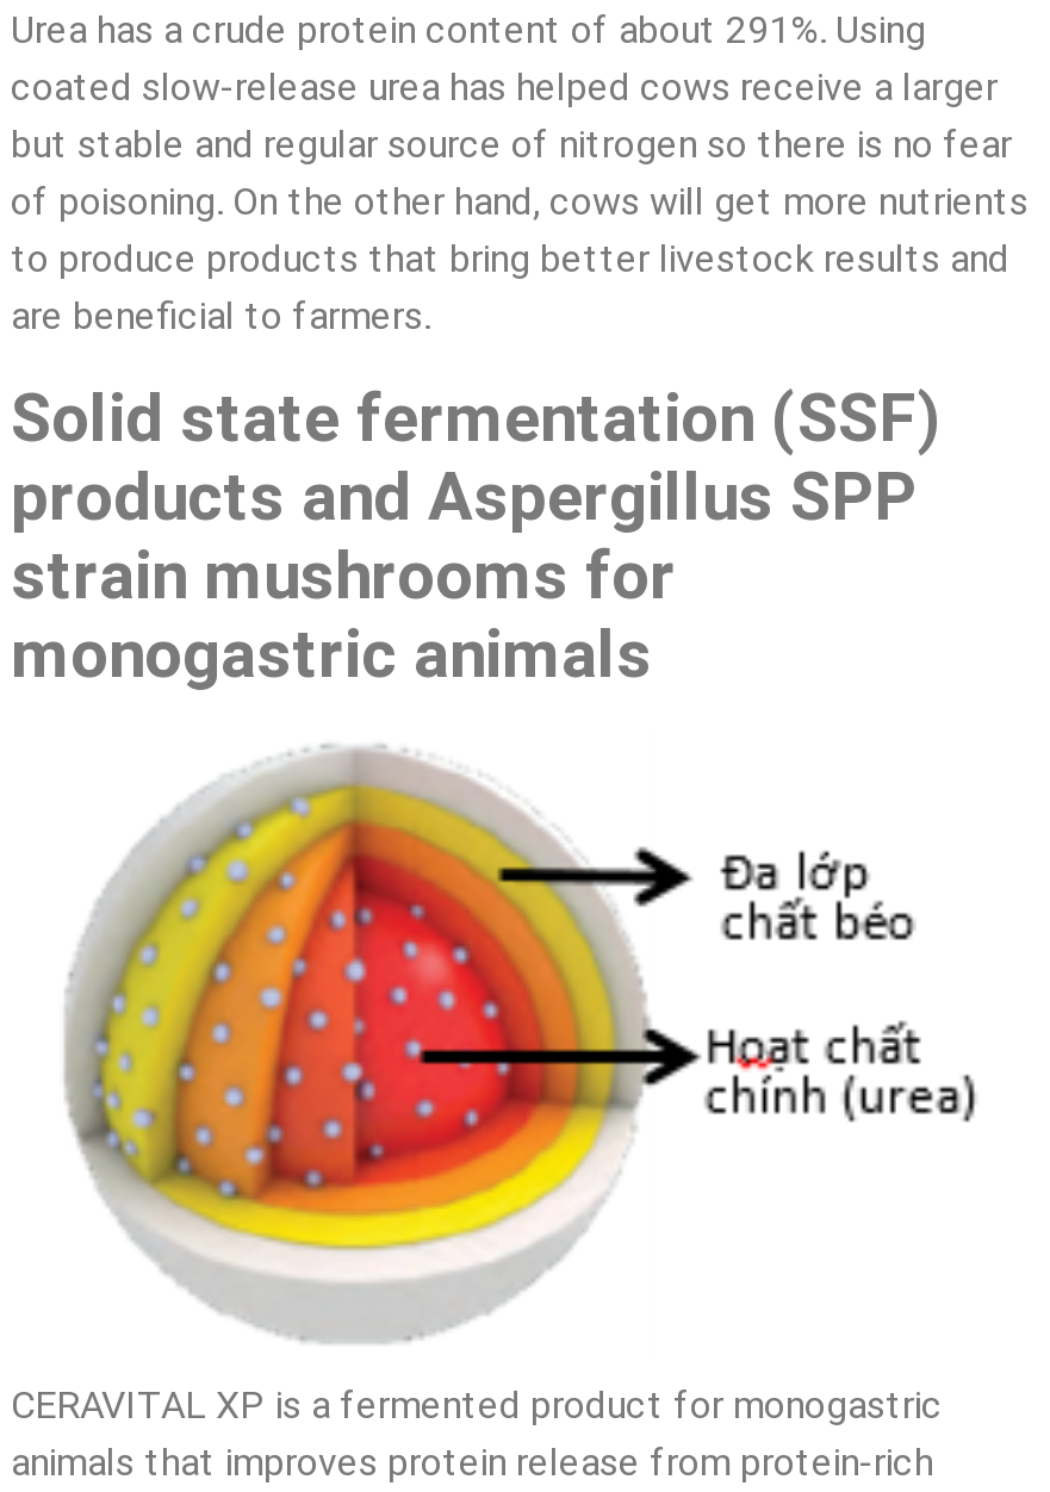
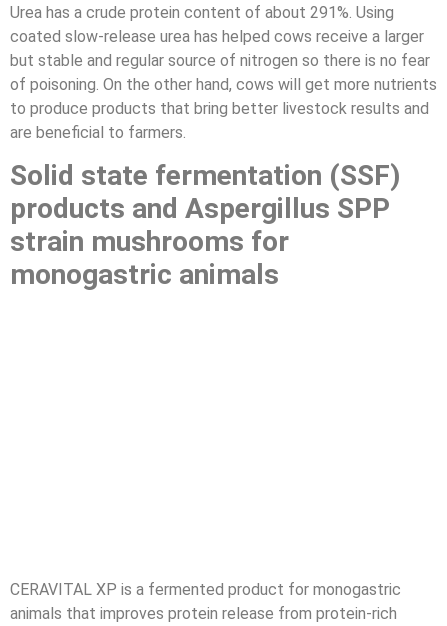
- [image]
